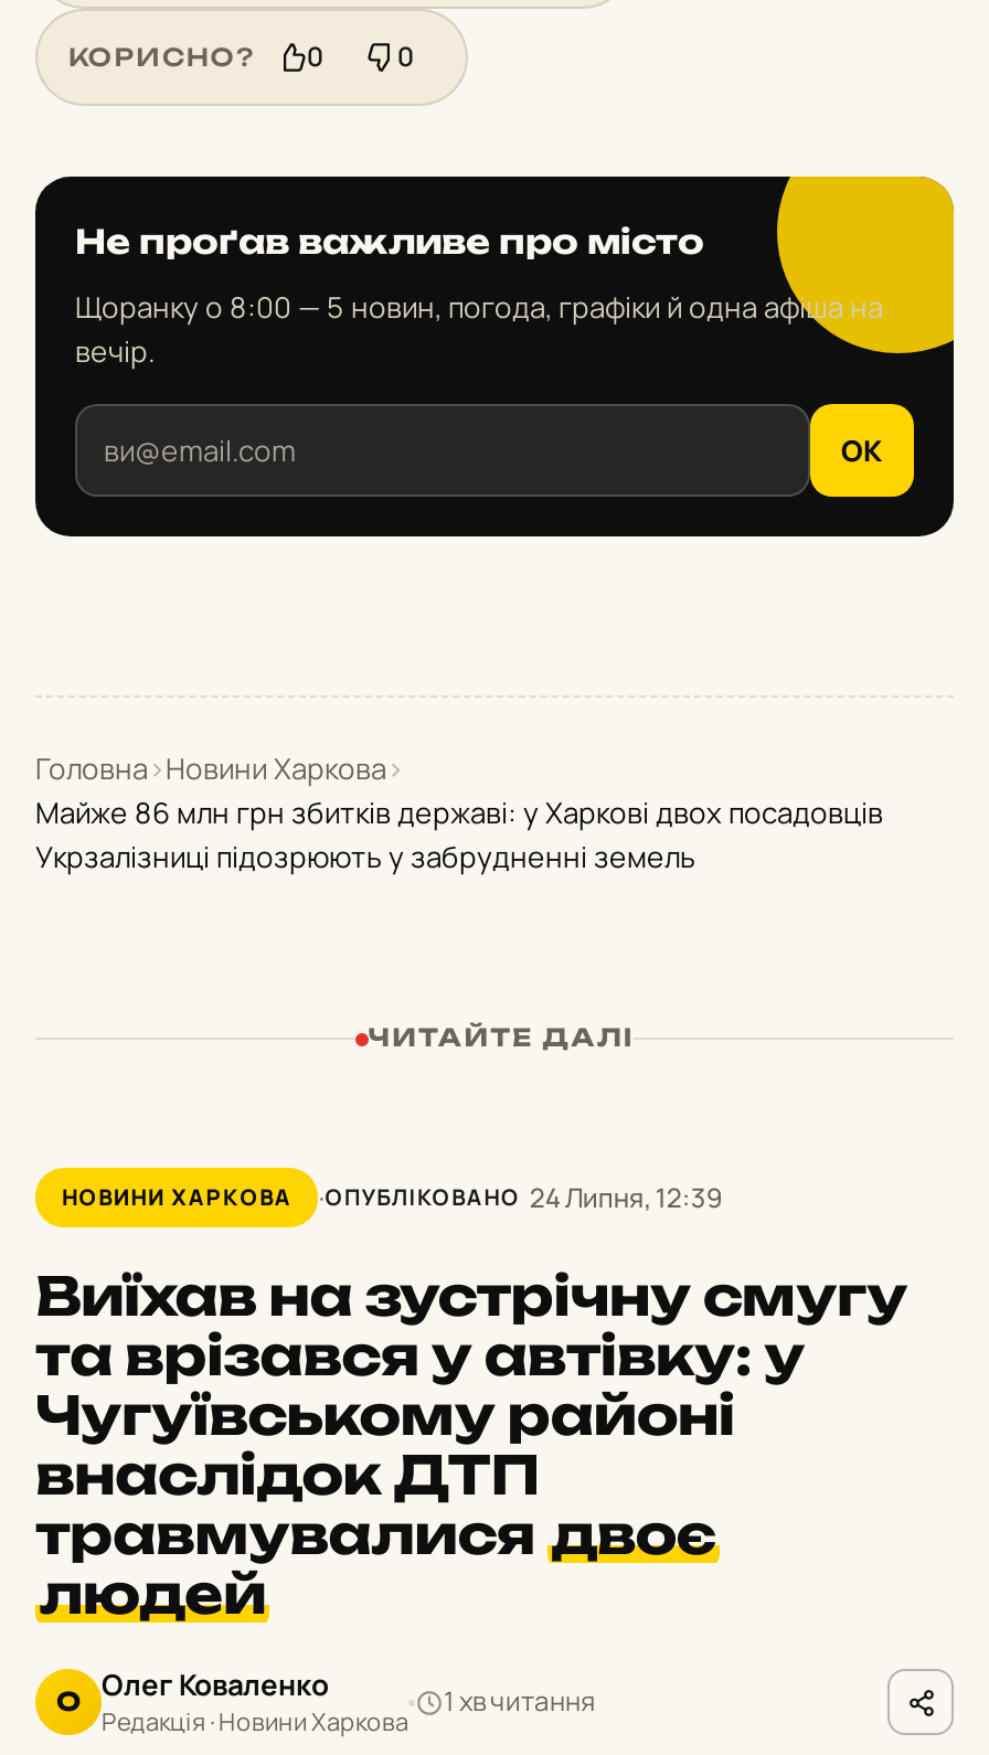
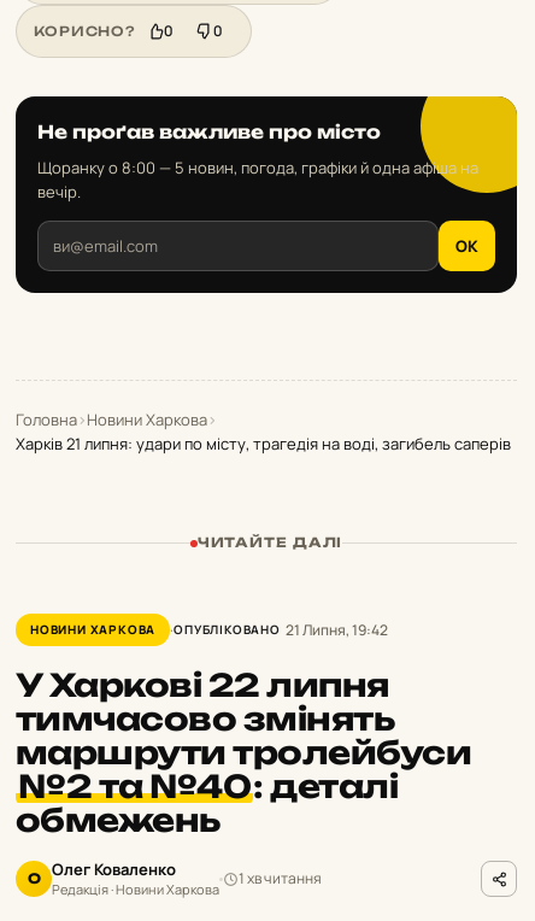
- Майже 86 млн грн збитків державі: у Харкові двох посадовців
- Укрзалізниці підозрюють у забрудненні земель
+ Харків 21 липня: удари по місту, трагедія на воді, загибель саперів

- ОПУБЛІКОВАНО 24 Липня, 12:39
+ ОПУБЛІКОВАНО 21 Липня, 19:42

- Виїхав на зустрічну смугу
- та врізався у автівку: у
- Чугуївському районі
- внаслідок ДТП
- травмувалися двоє
- людей
+ У Харкові 22 липня
+ тимчасово змінять
+ маршрути тролейбуси
+ №2 та №40 : деталі
+ обмежень
